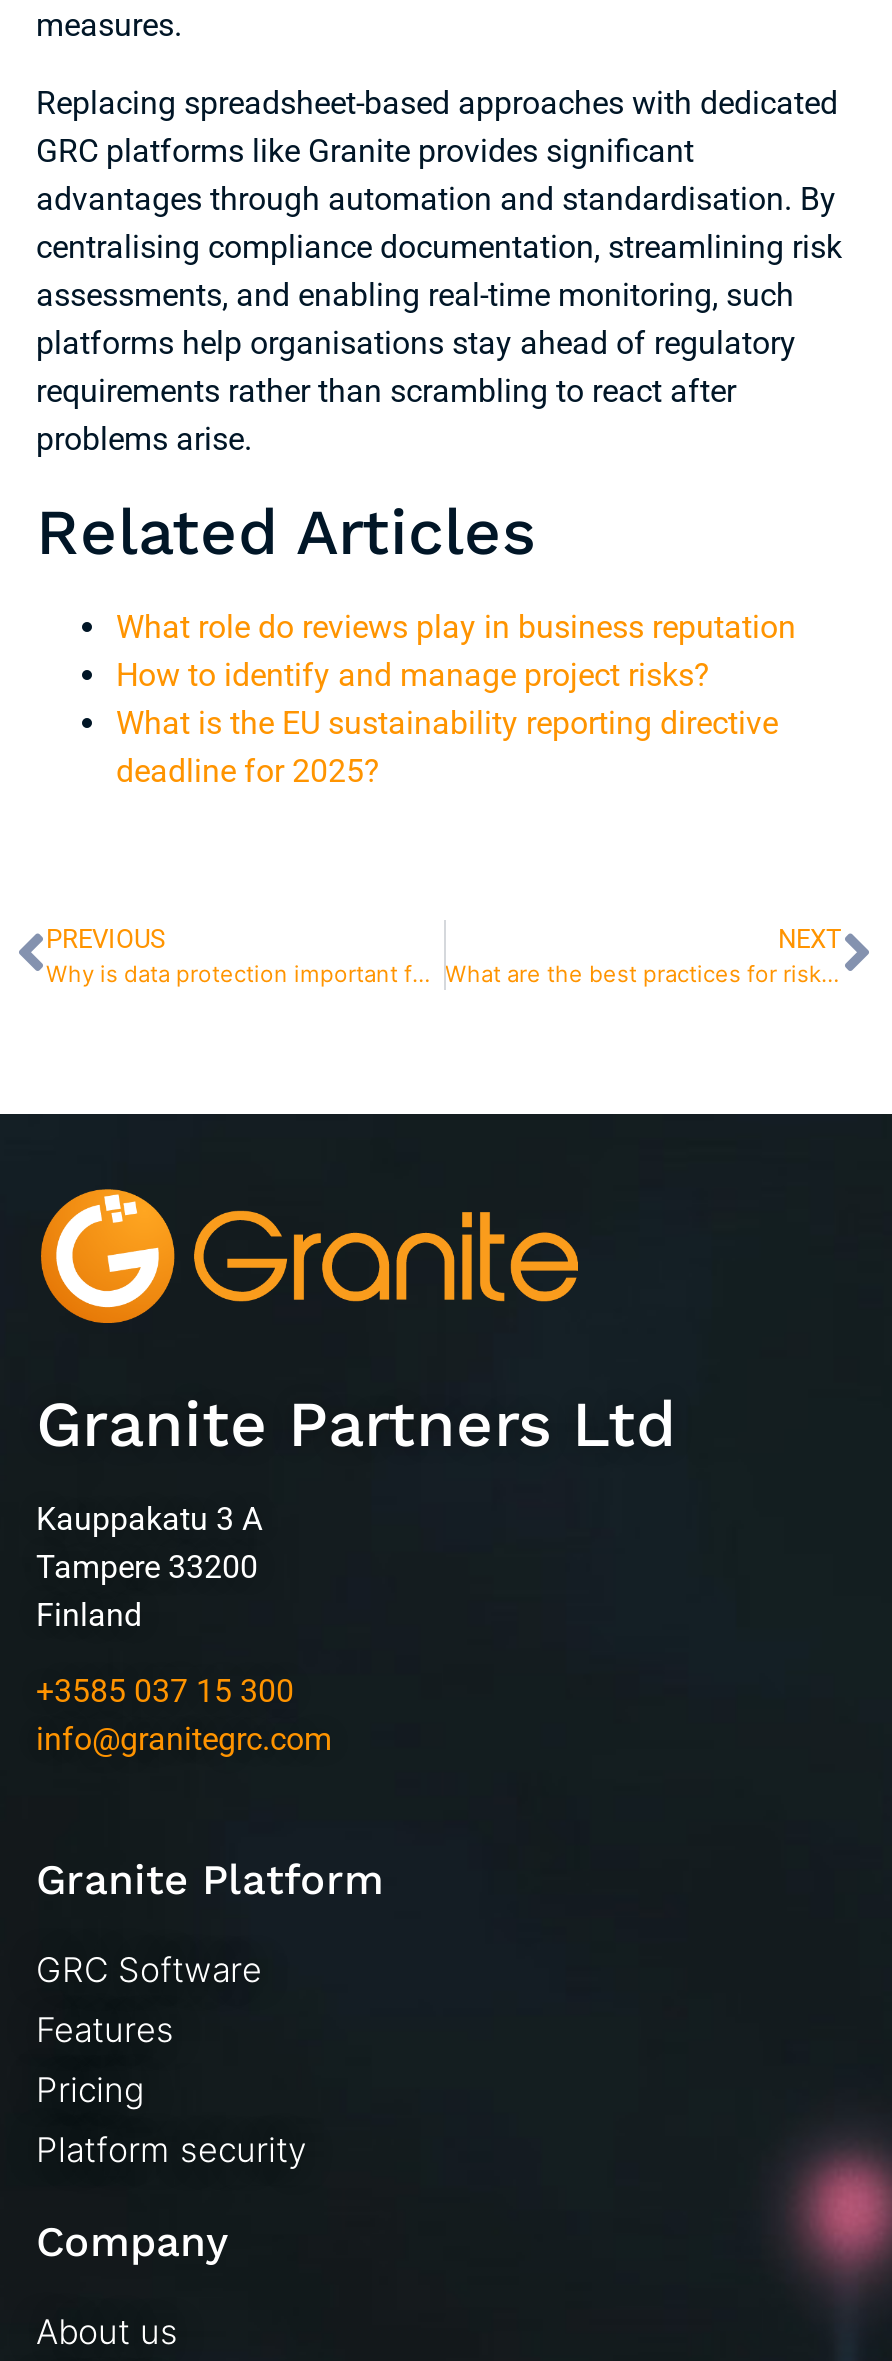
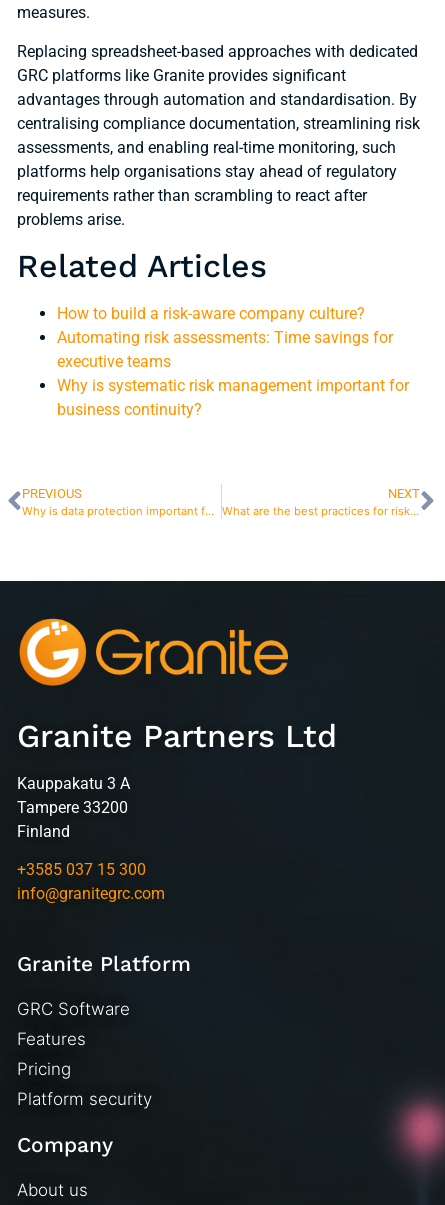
- What role do reviews play in business reputation
- How to identify and manage project risks?
- What is the EU sustainability reporting directive
- deadline for 2025?
+ How to build a risk-aware company culture?
+ Automating risk assessments: Time savings for
+ executive teams
+ Why is systematic risk management important for
+ business continuity?
